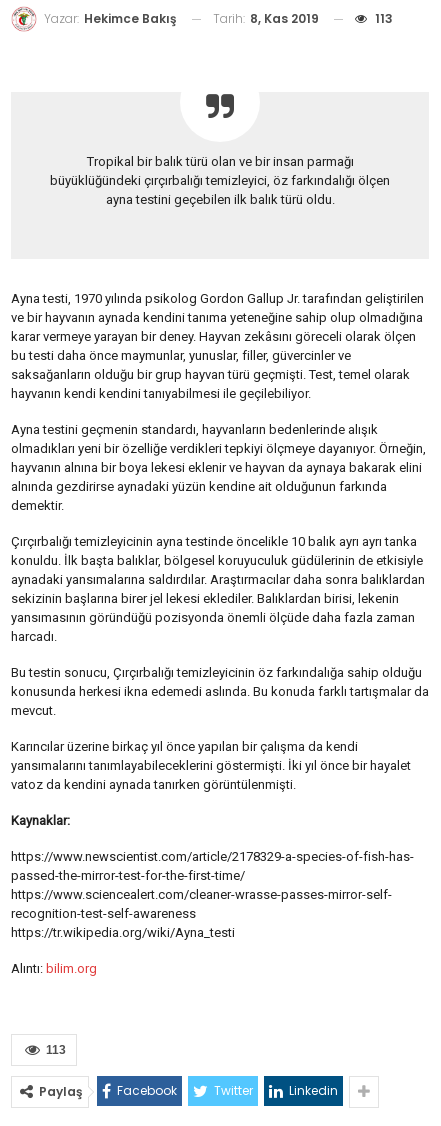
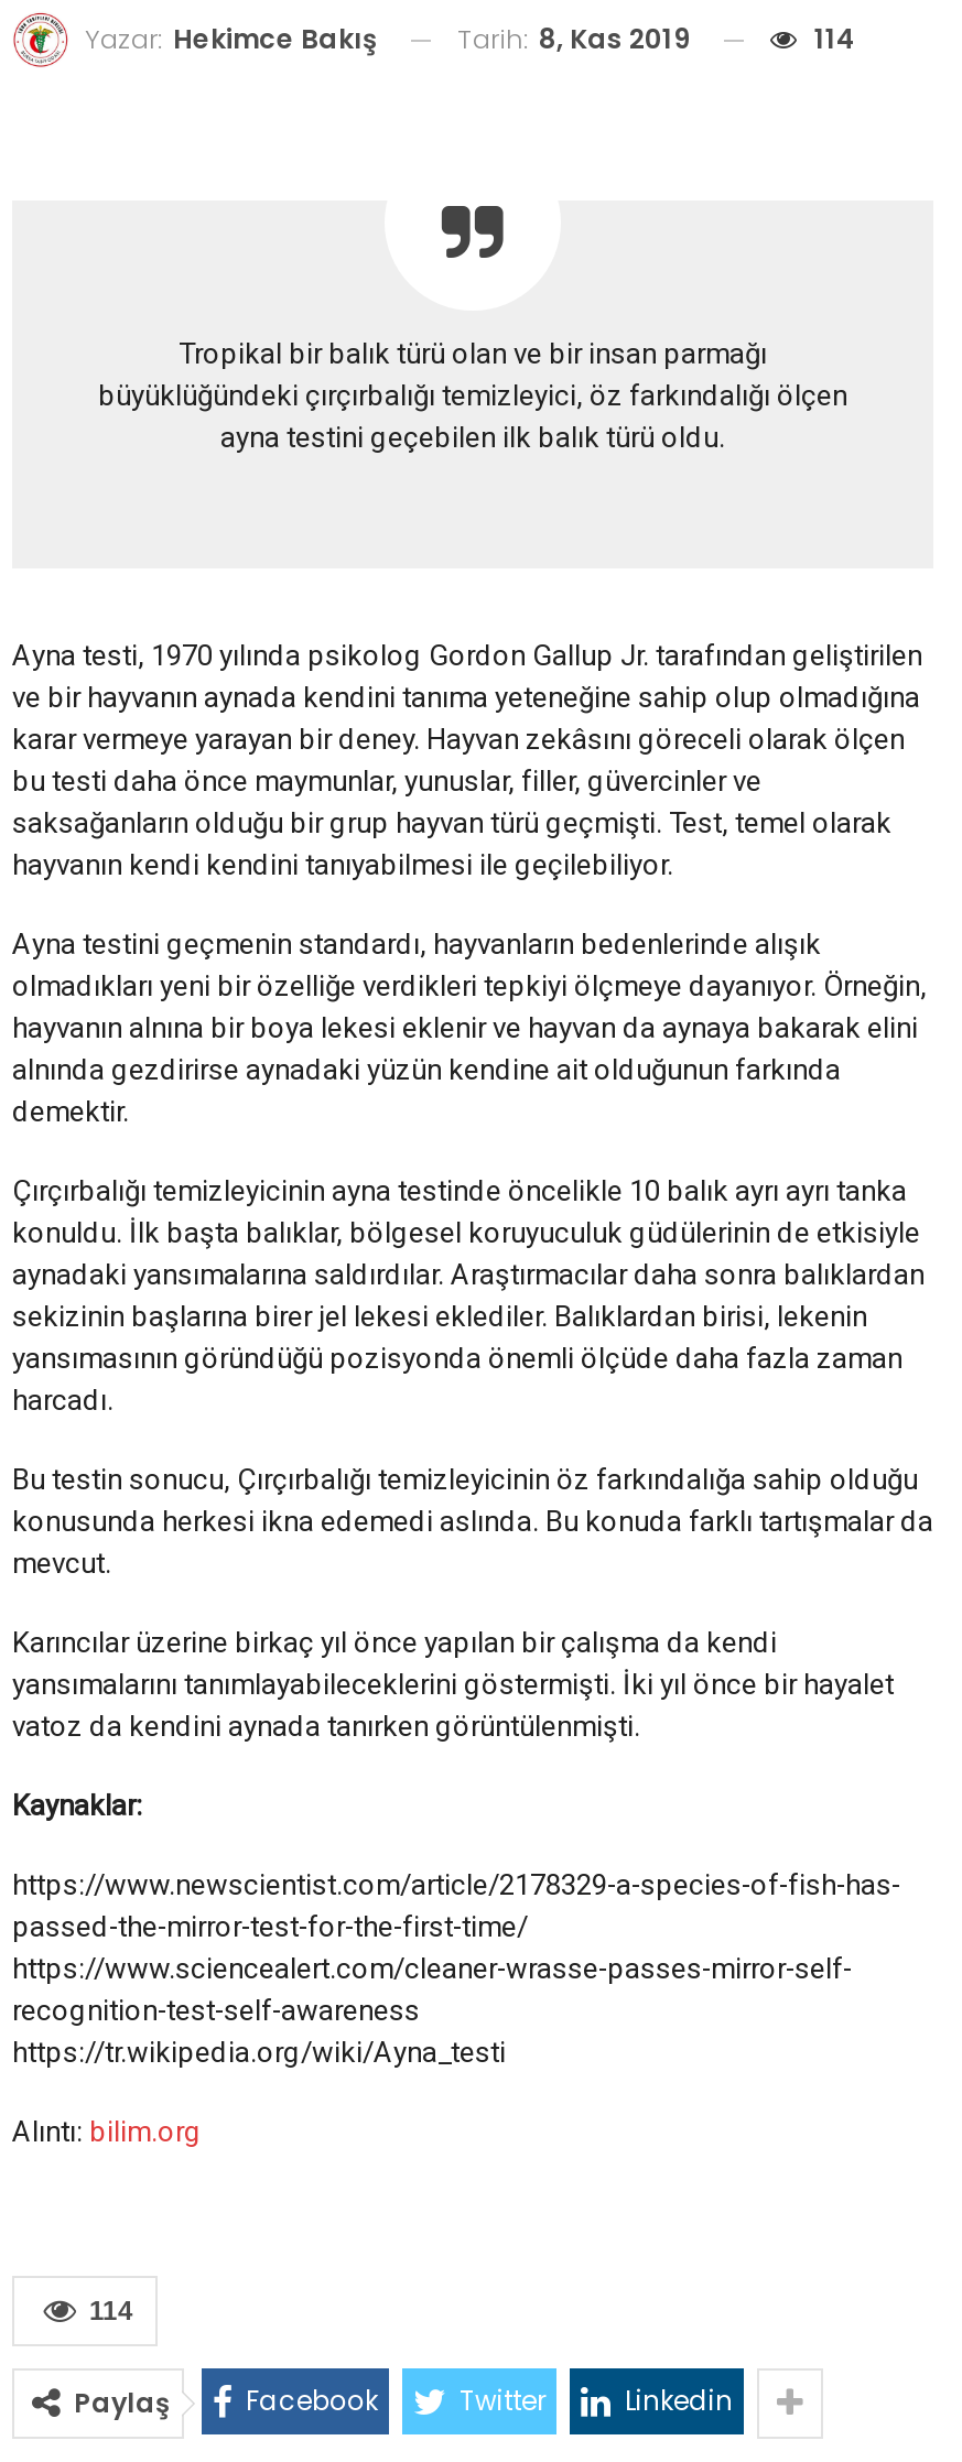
- 113
+ 114

- 113
+ 114
